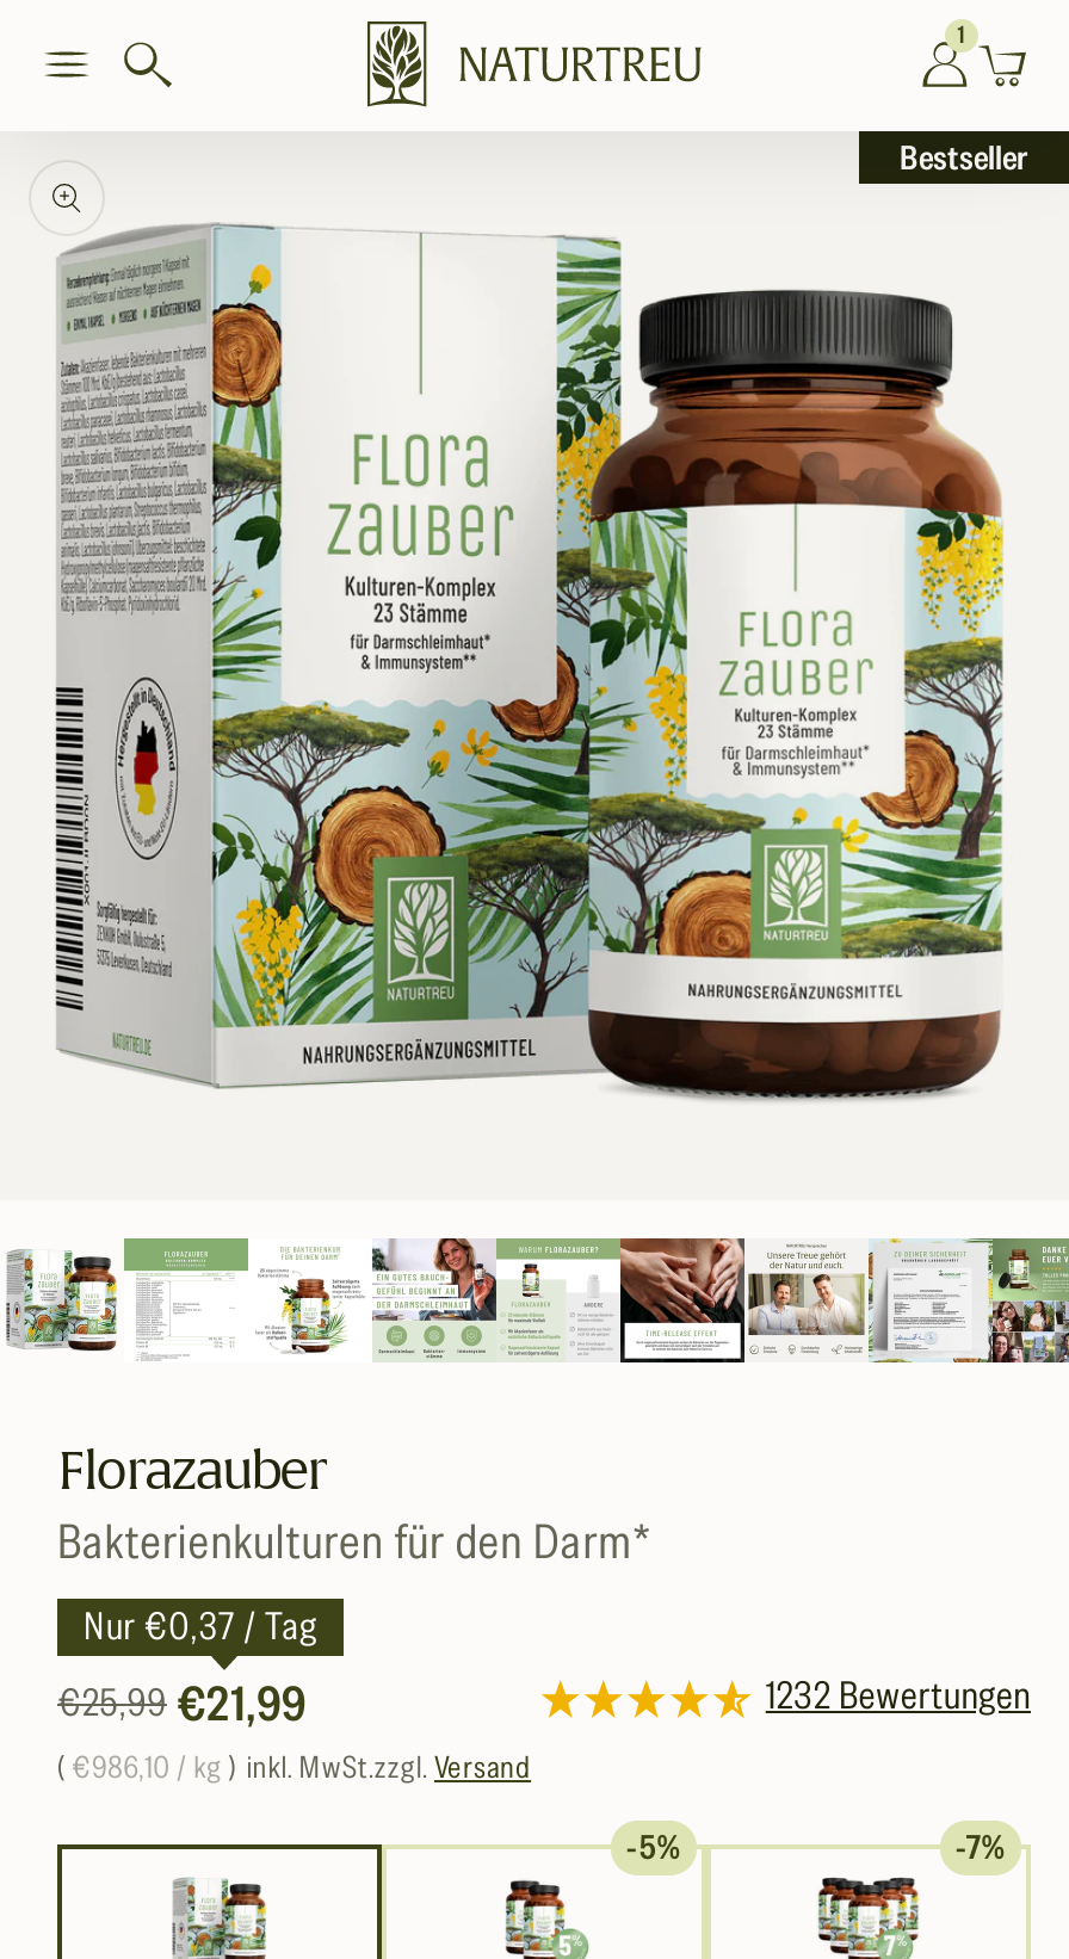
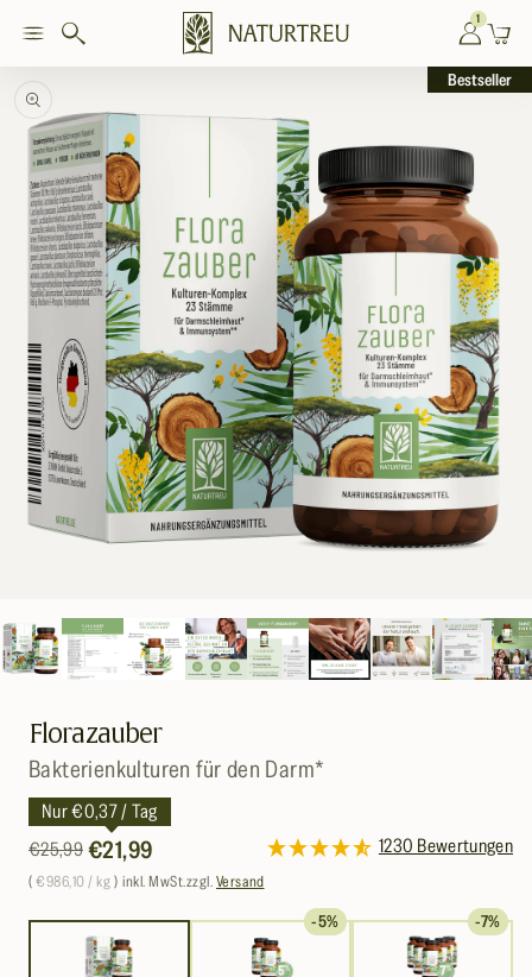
- 1232 Bewertungen
+ 1230 Bewertungen
